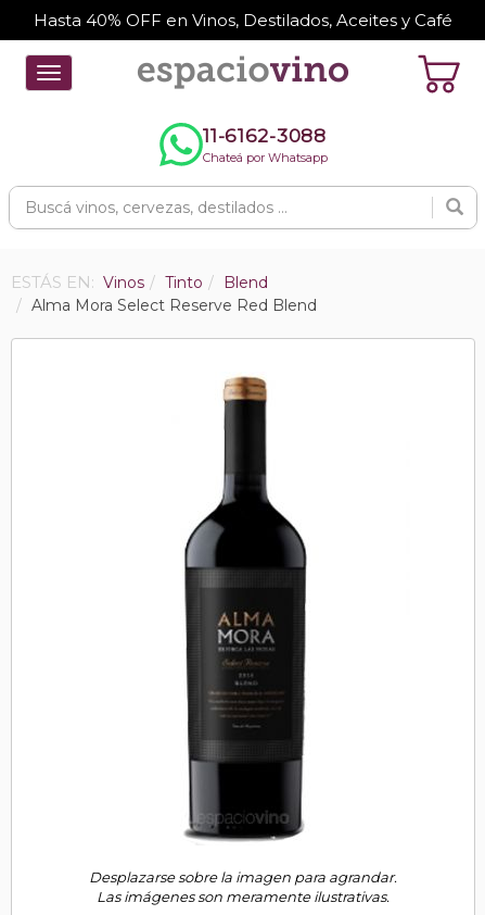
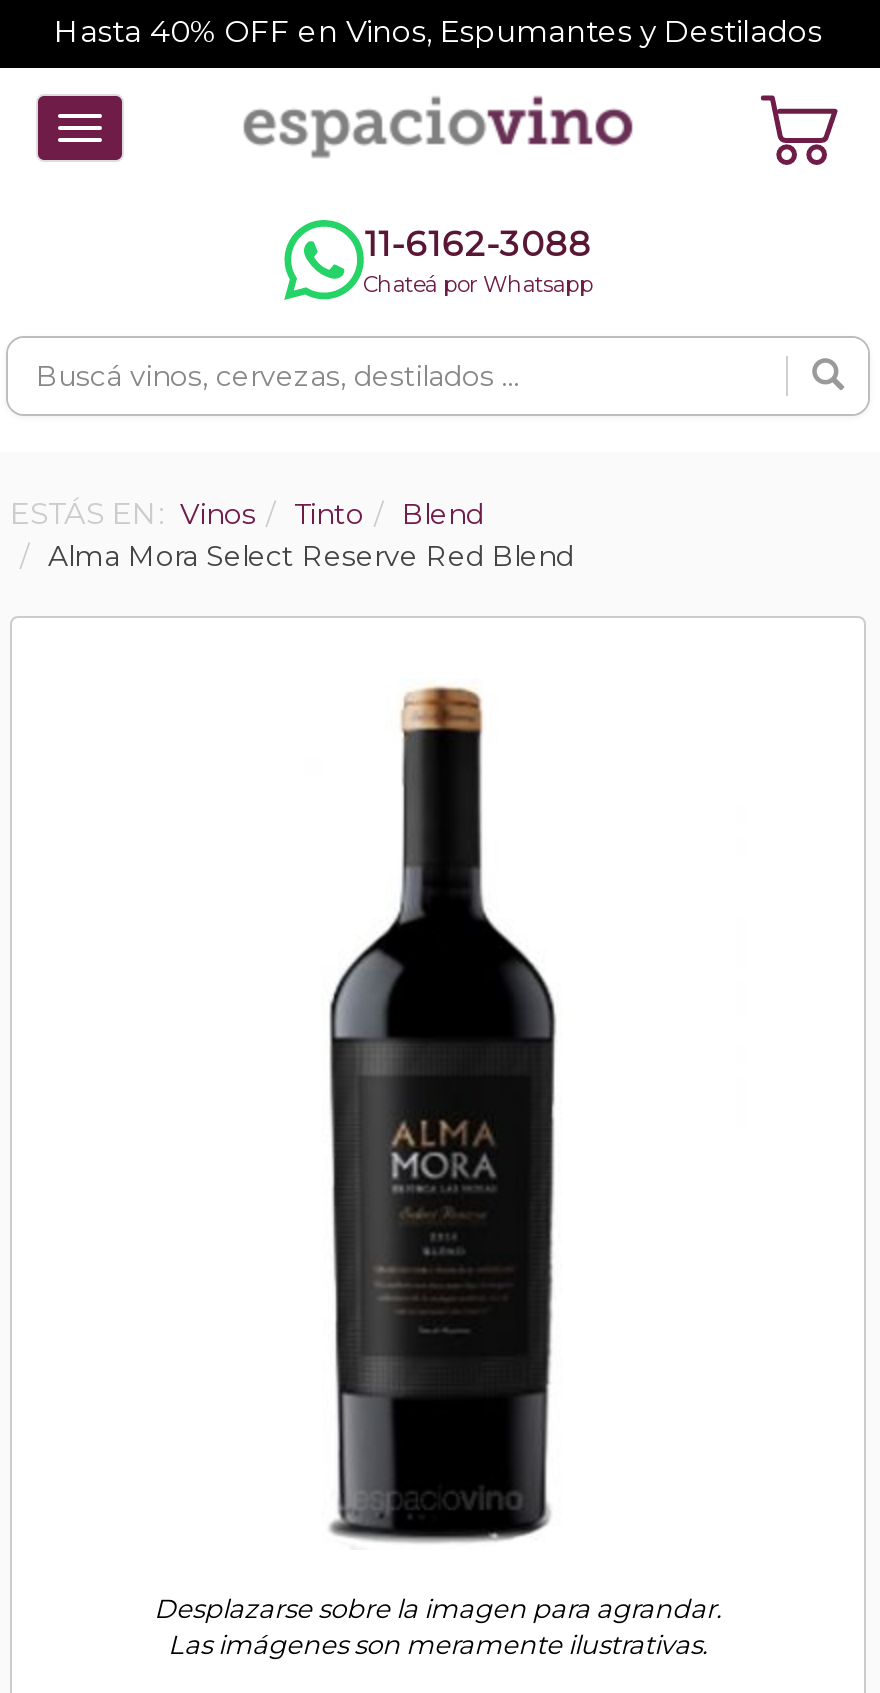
- Hasta 40% OFF en Vinos, Destilados, Aceites y Café
+ Hasta 40% OFF en Vinos, Espumantes y Destilados
